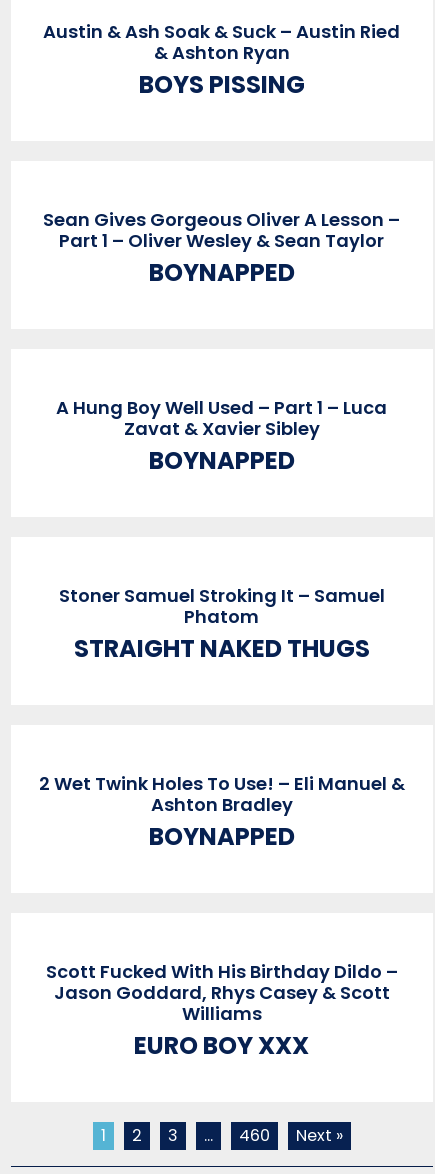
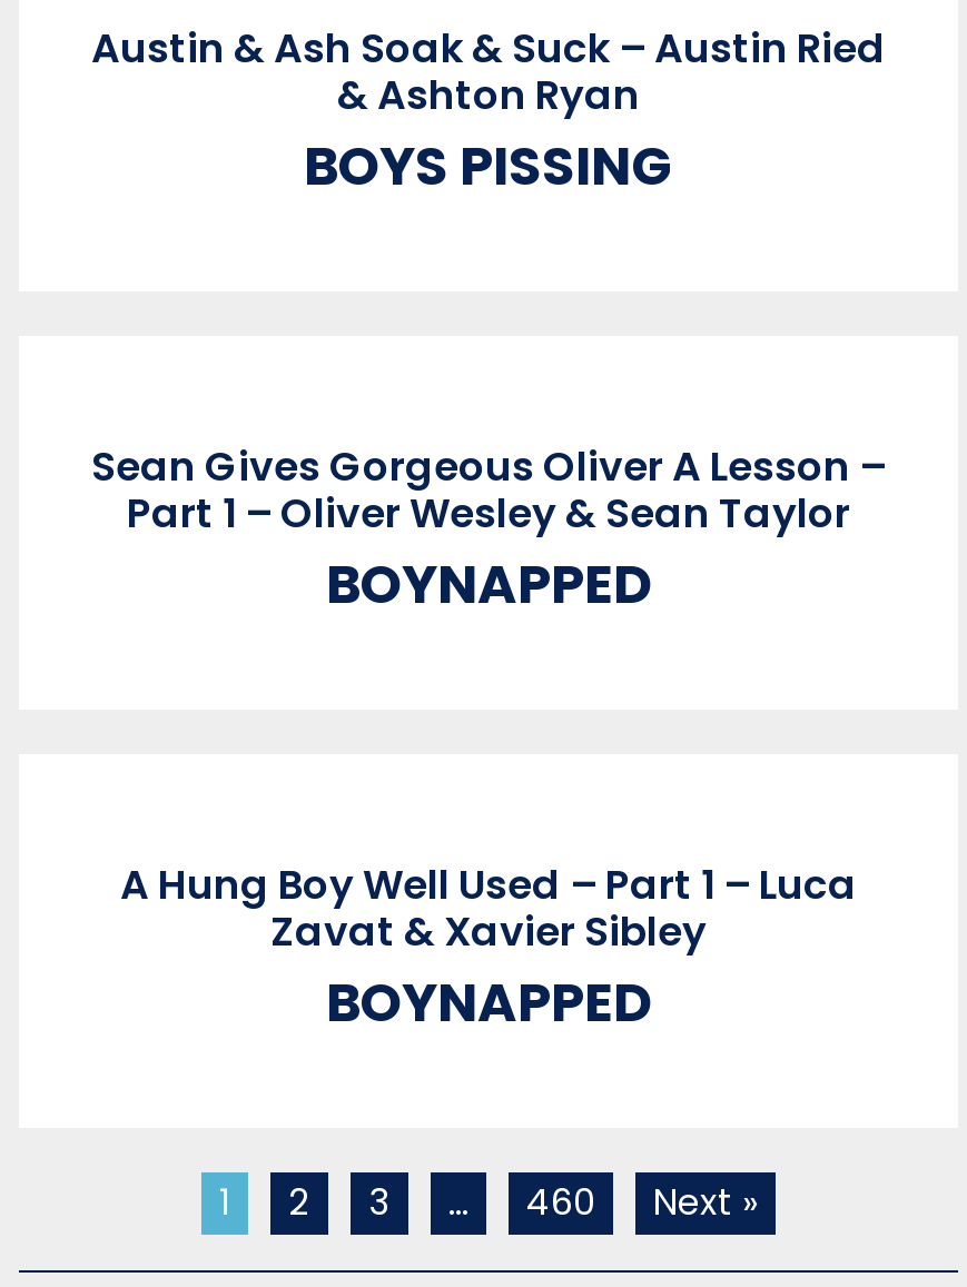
- Stoner Samuel Stroking It – Samuel
- Phatom
- STRAIGHT NAKED THUGS

- 2 Wet Twink Holes To Use! – Eli Manuel &
- Ashton Bradley
- BOYNAPPED

- Scott Fucked With His Birthday Dildo –
- Jason Goddard, Rhys Casey & Scott
- Williams
- EURO BOY XXX
